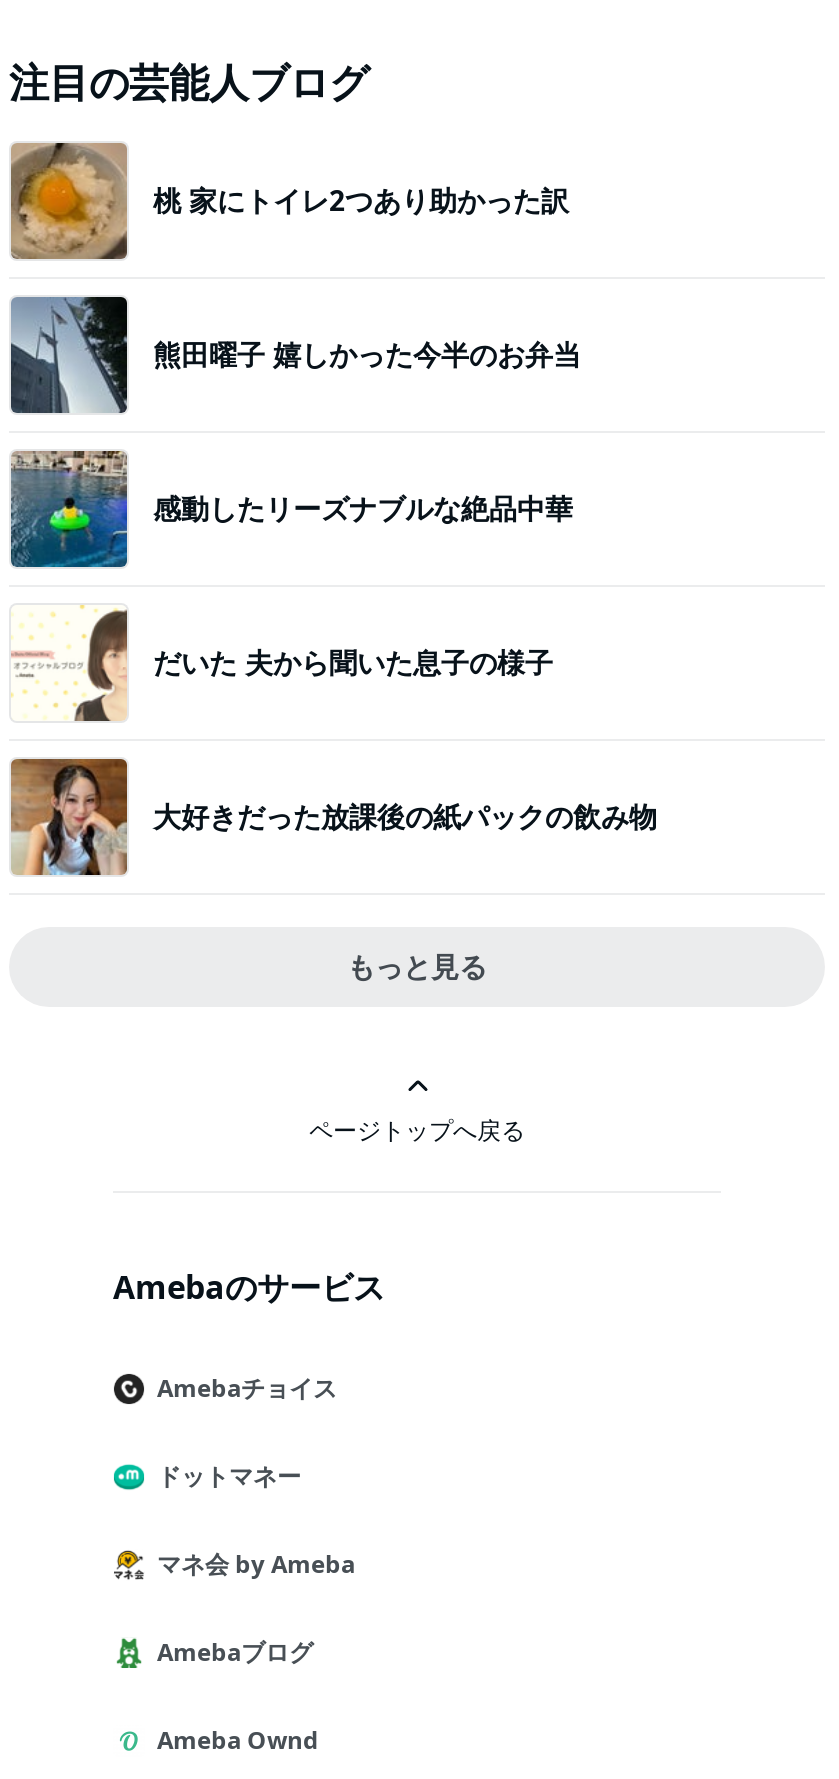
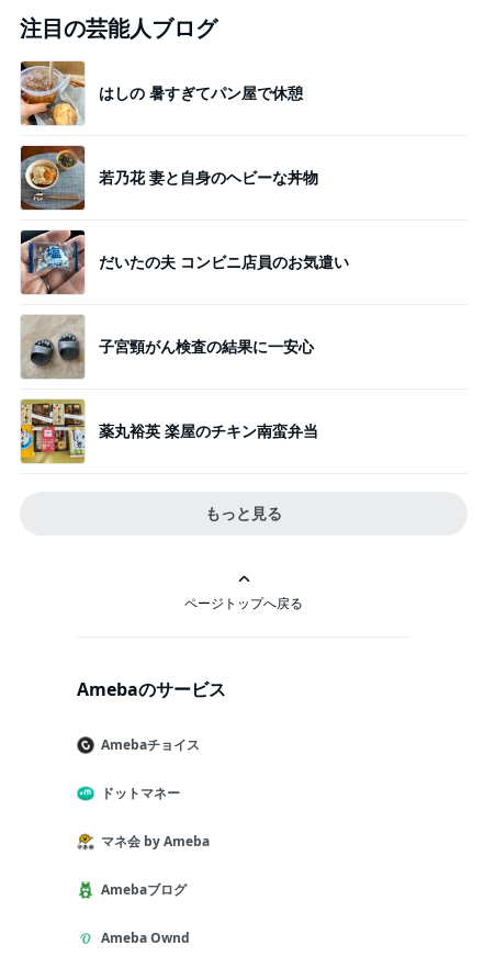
- [image]
- 桃 家にトイレ2つあり助かった訳
+ [image]
+ はしの 暑すぎてパン屋で休憩

- [image]
- 熊田曜子 嬉しかった今半のお弁当
+ [image]
+ 若乃花 妻と自身のヘビーな丼物

- [image]
- 感動したリーズナブルな絶品中華
+ [image]
+ だいたの夫 コンビニ店員のお気遣い

- [image]
- だいた 夫から聞いた息子の様子
+ [image]
+ 子宮頸がん検査の結果に一安心

- [image]
- 大好きだった放課後の紙パックの飲み物
+ [image]
+ 薬丸裕英 楽屋のチキン南蛮弁当
